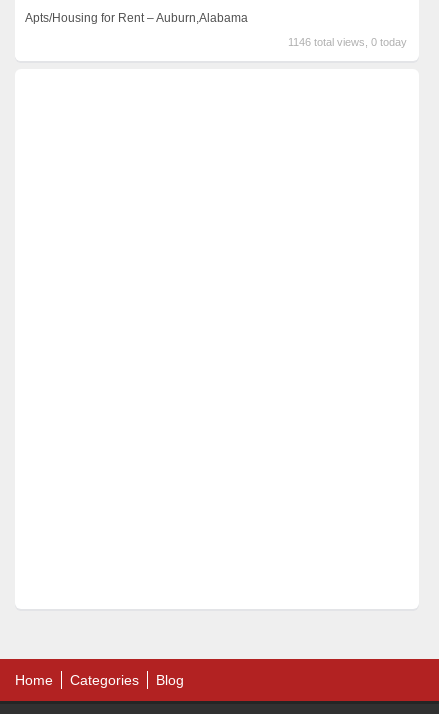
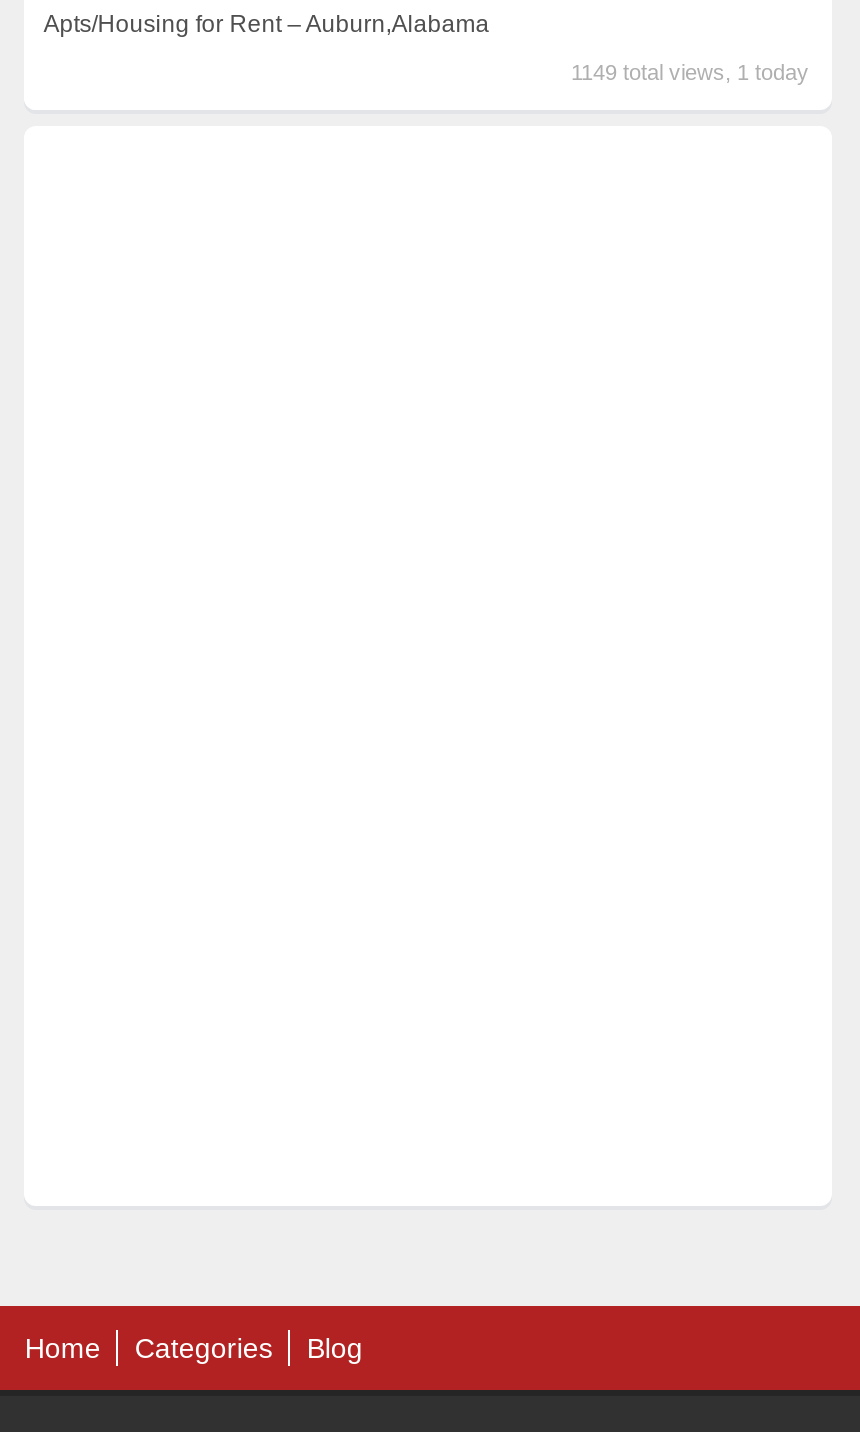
- 1146 total views, 0 today
+ 1149 total views, 1 today
